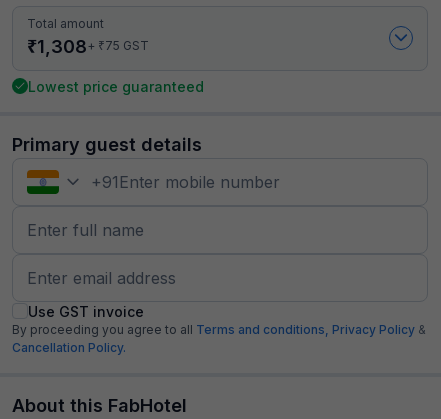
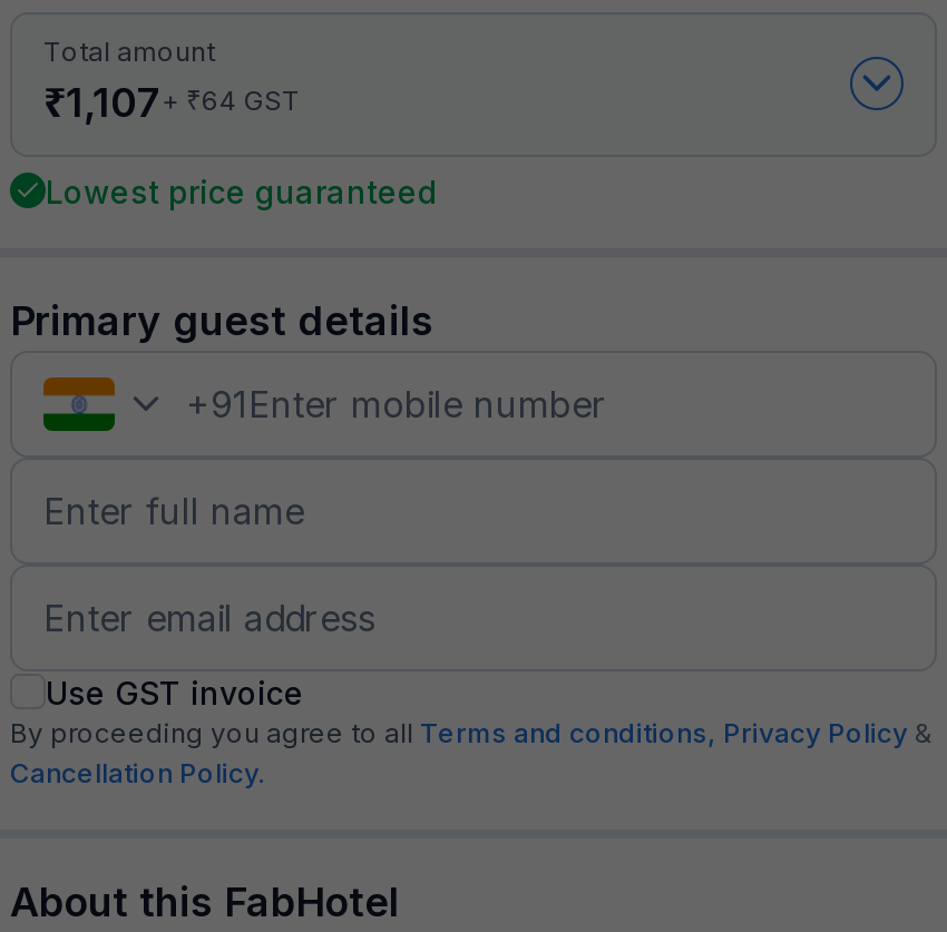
- ₹1,308+ ₹75 GST
+ ₹1,107+ ₹64 GST
